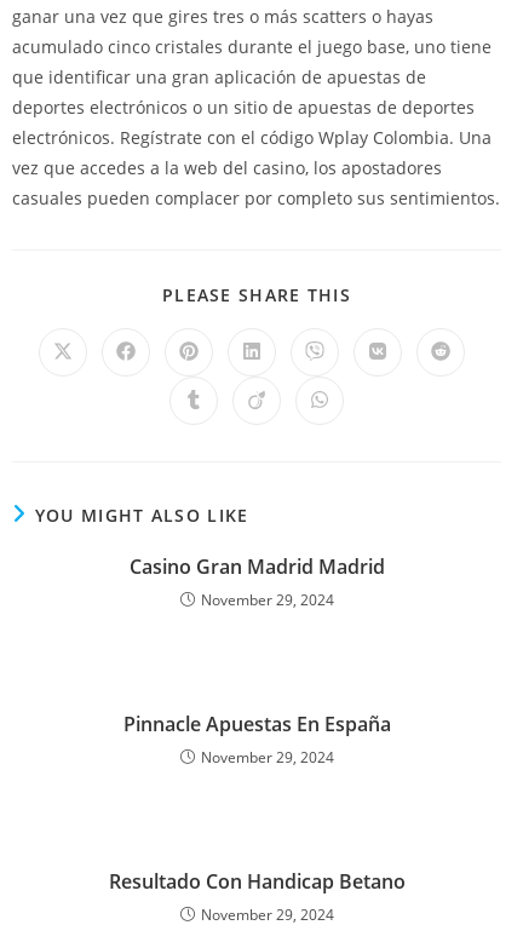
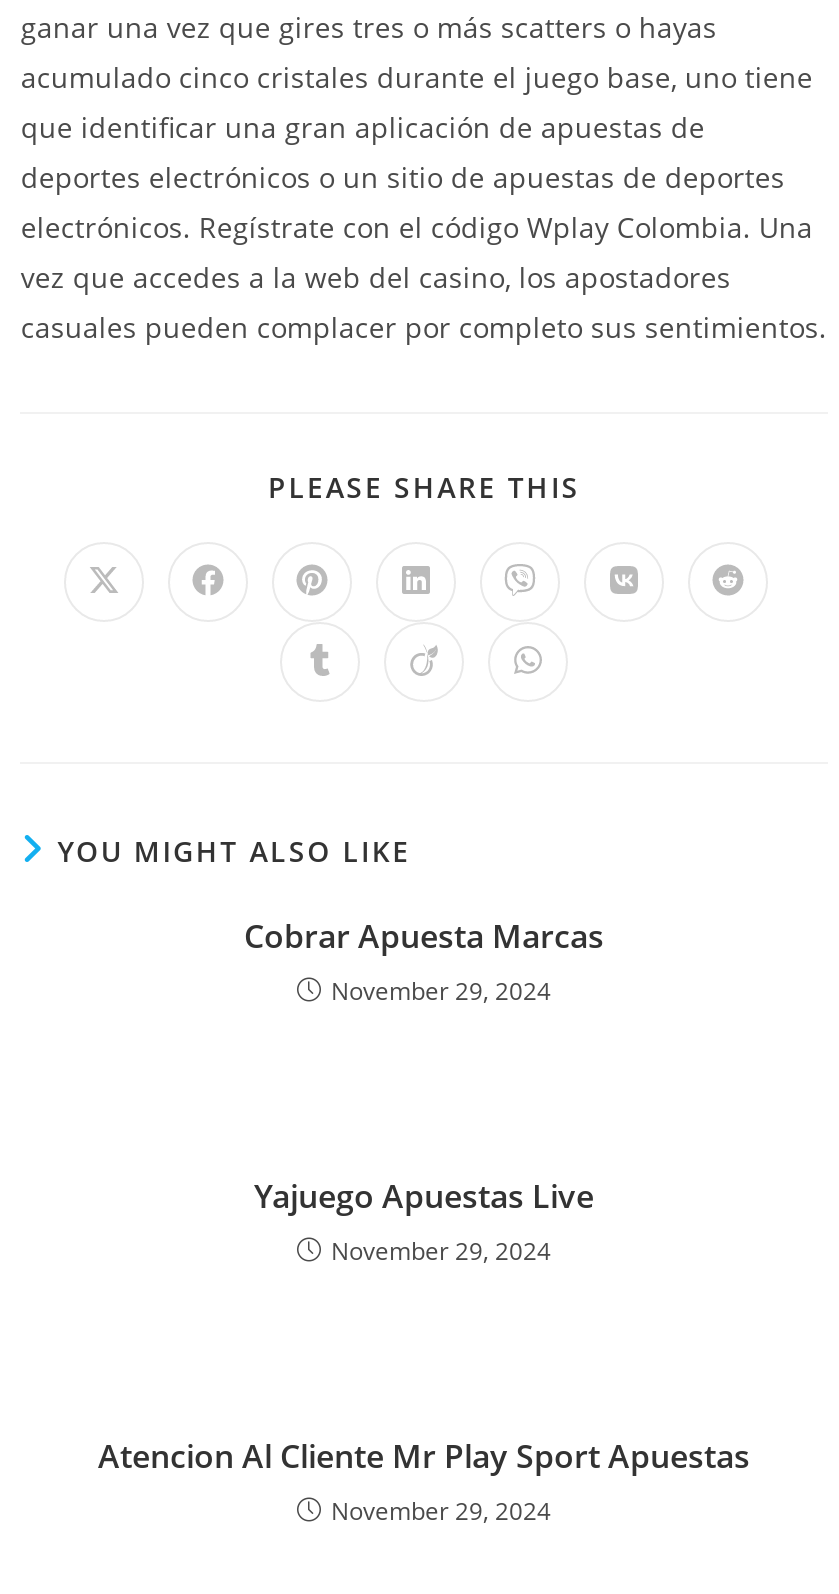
- Casino Gran Madrid Madrid
+ Cobrar Apuesta Marcas

- Pinnacle Apuestas En España
+ Yajuego Apuestas Live

- Resultado Con Handicap Betano
+ Atencion Al Cliente Mr Play Sport Apuestas
